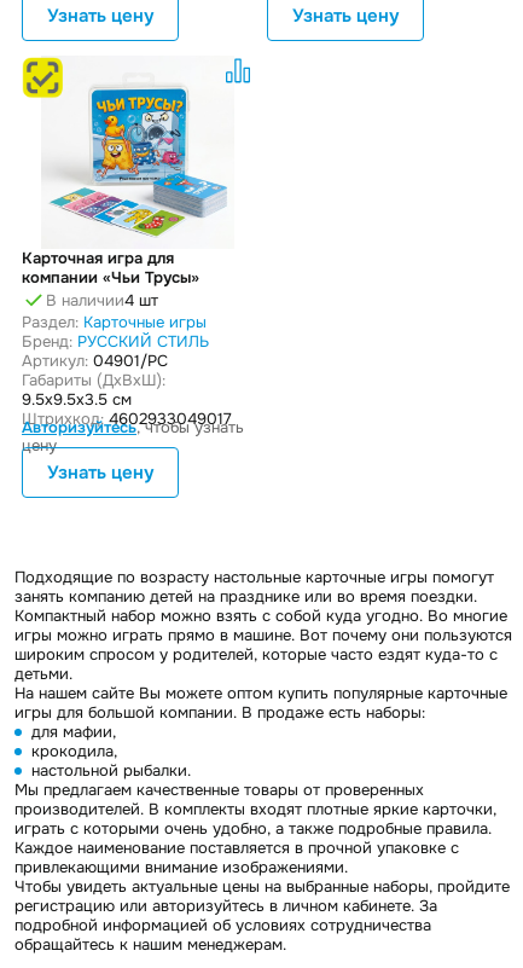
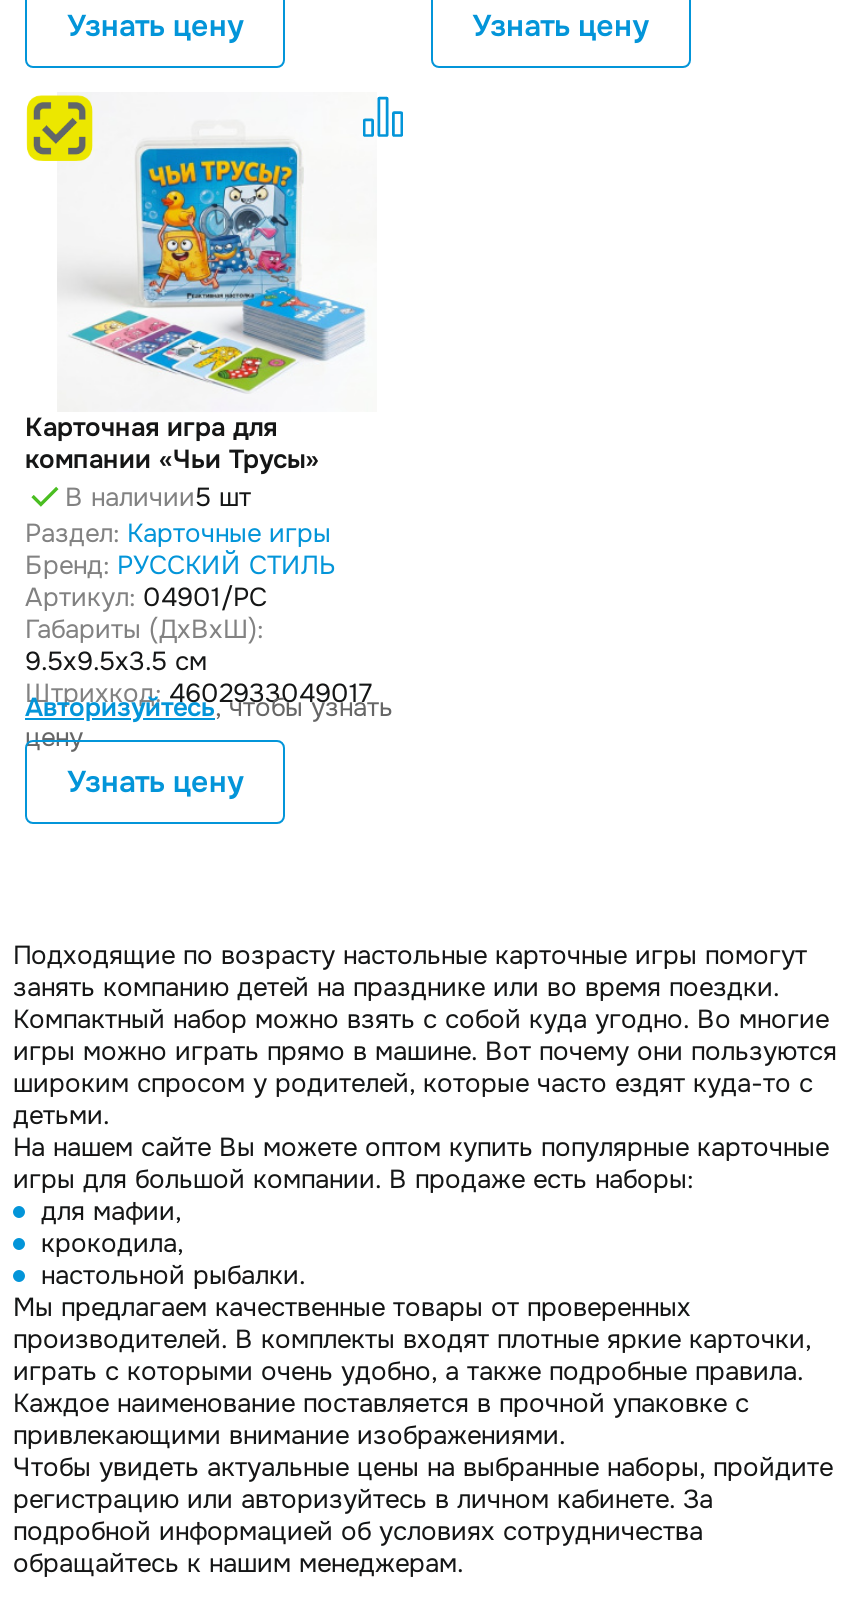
- В наличии4 шт
+ В наличии5 шт
